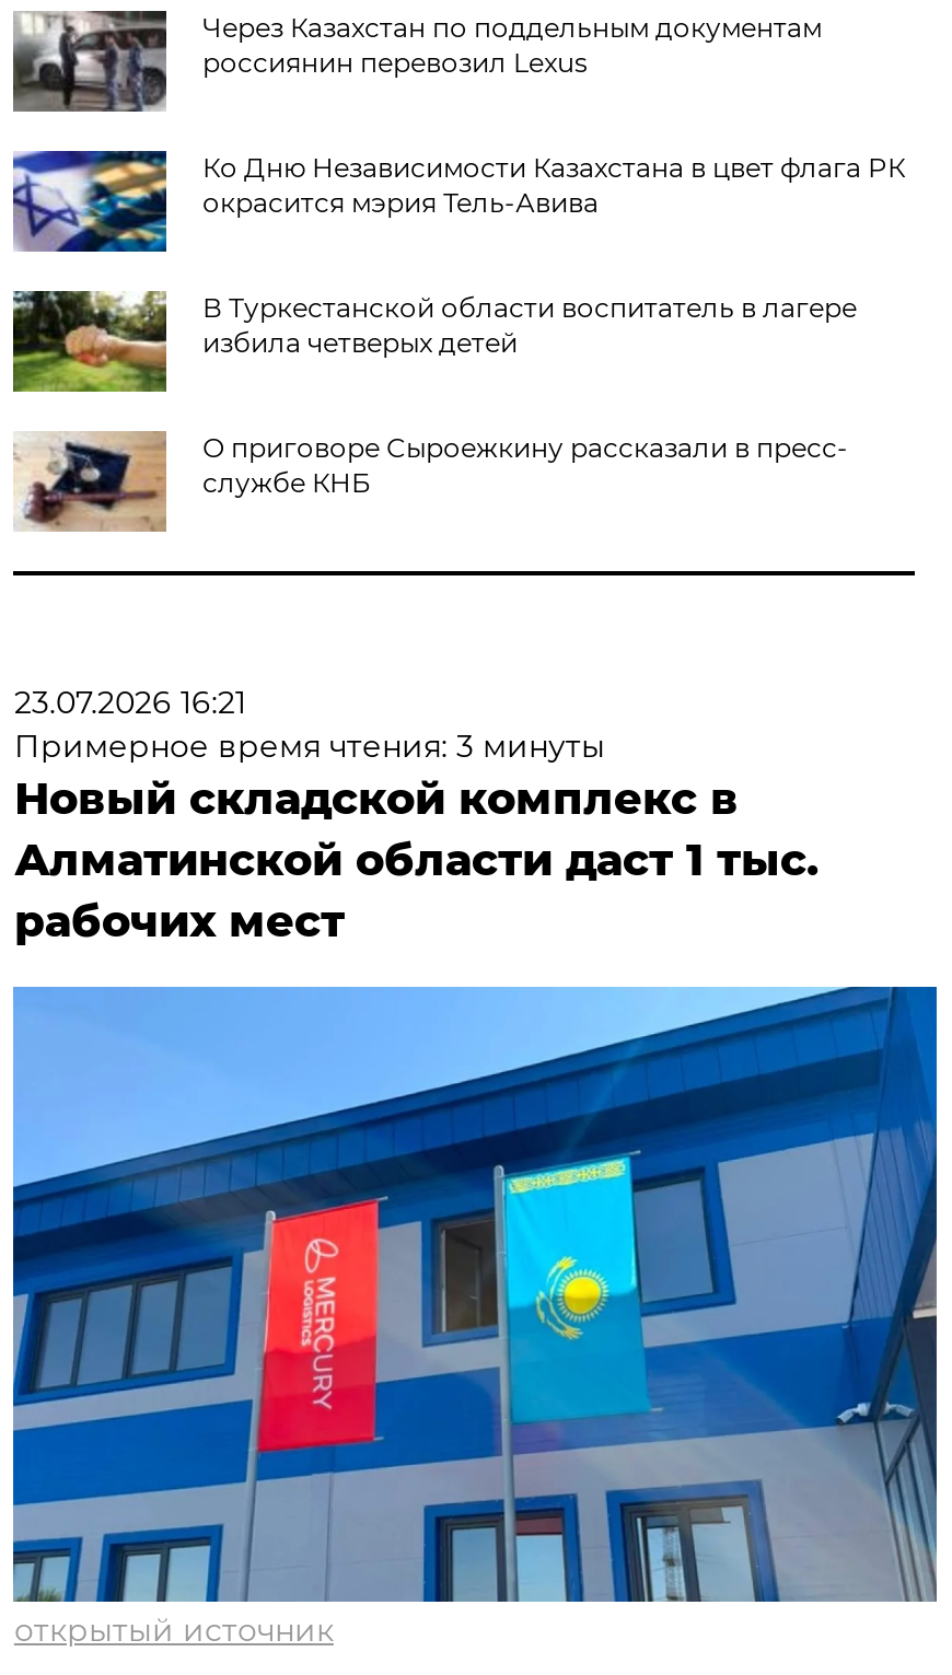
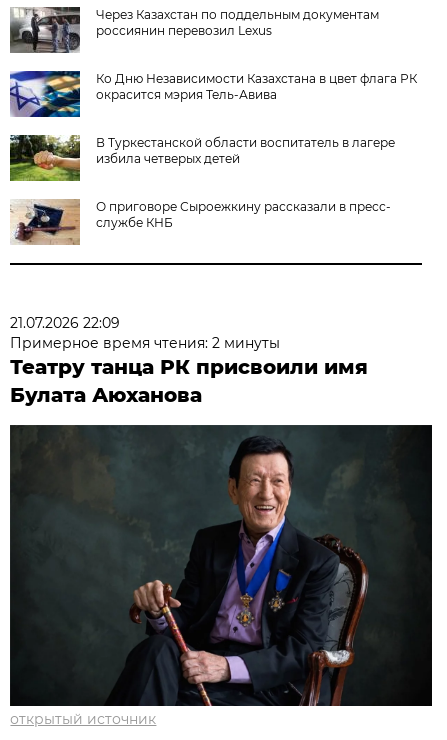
- 23.07.2026 16:21
- Примерное время чтения: 3 минуты
- Новый складской комплекс в
- Алматинской области даст 1 тыс.
- рабочих мест
+ 21.07.2026 22:09
+ Примерное время чтения: 2 минуты
+ Театру танца РК присвоили имя
+ Булата Аюханова

- [image]
+ [image]
